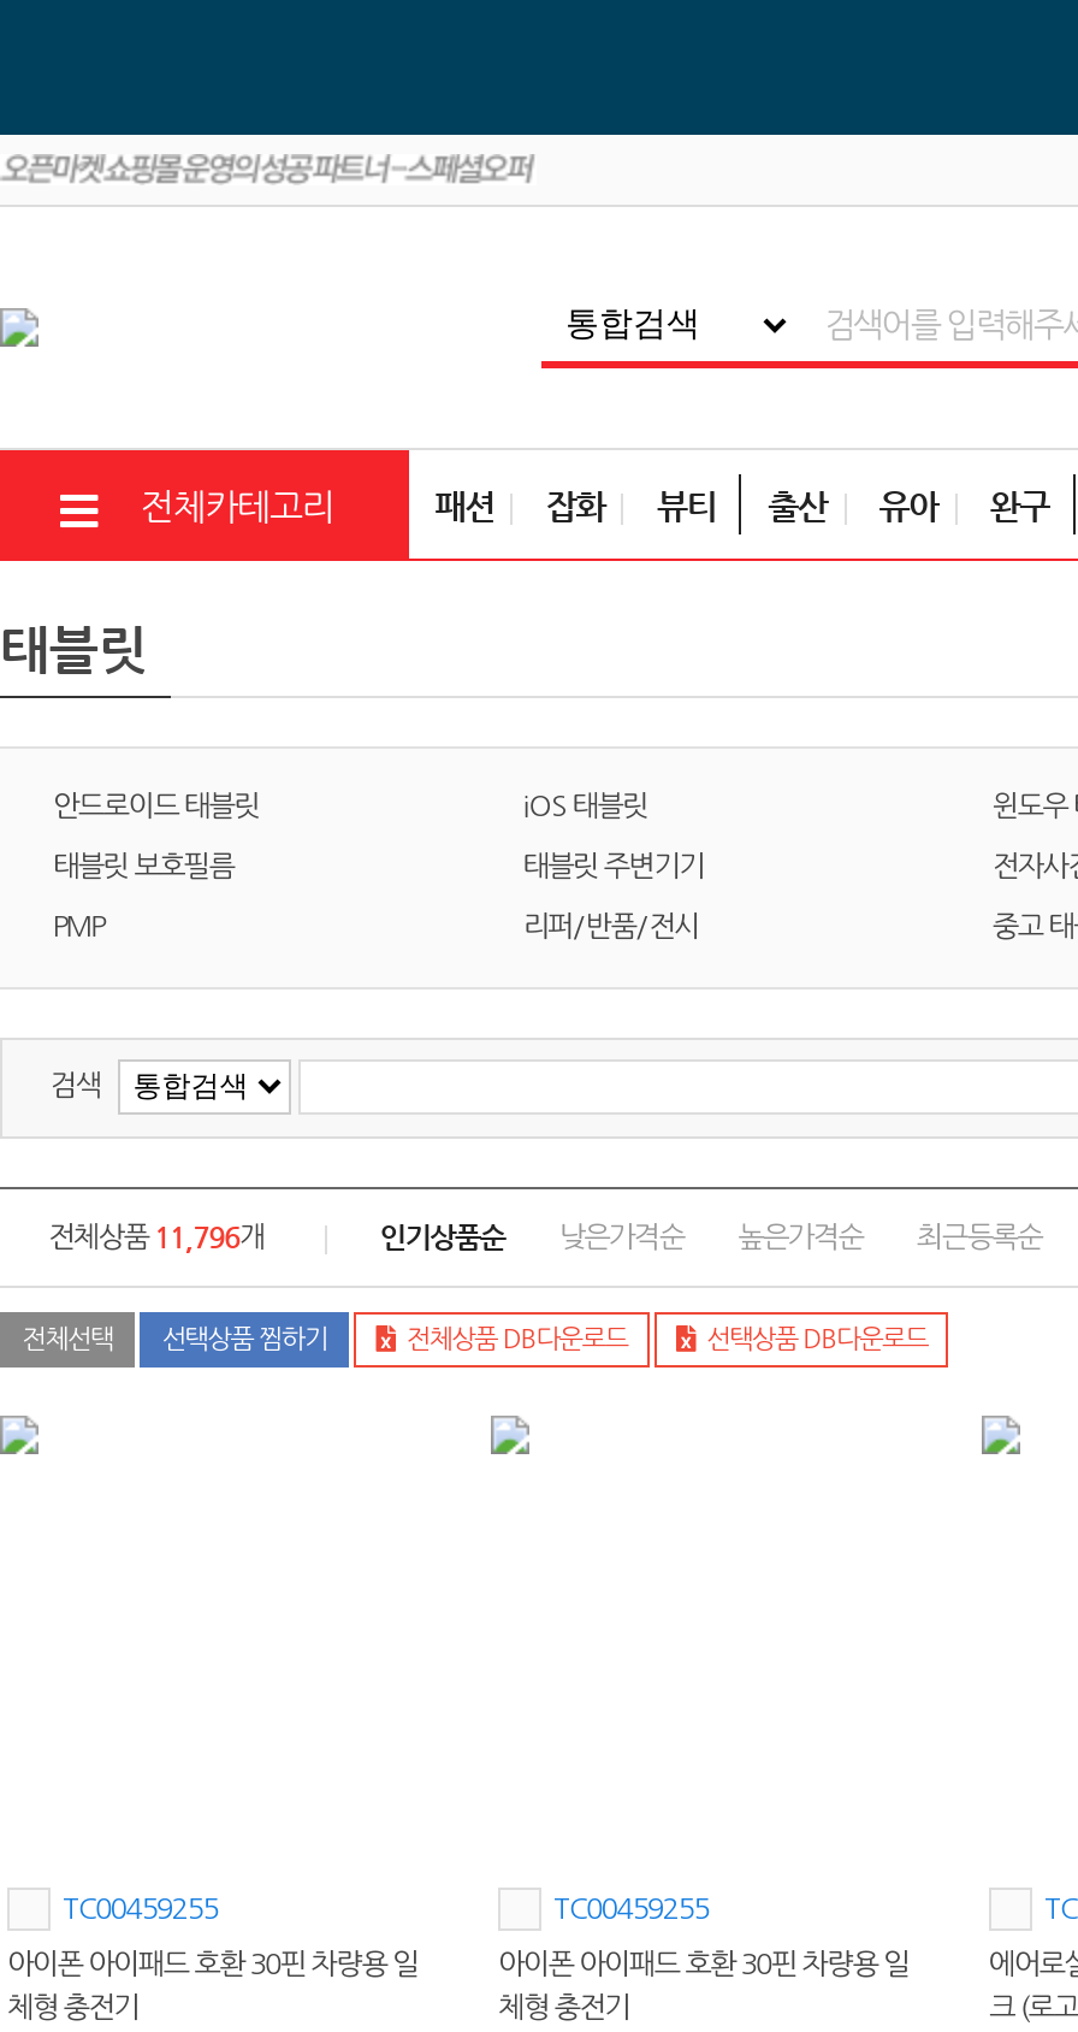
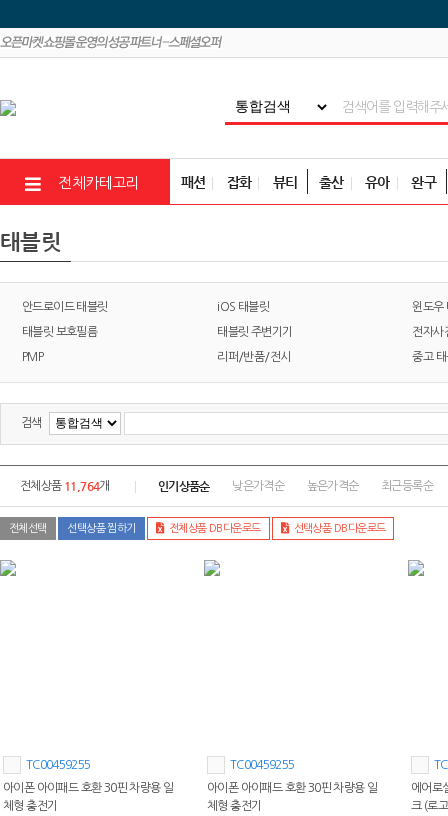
- 전체상품 11,796개
+ 전체상품 11,764개
